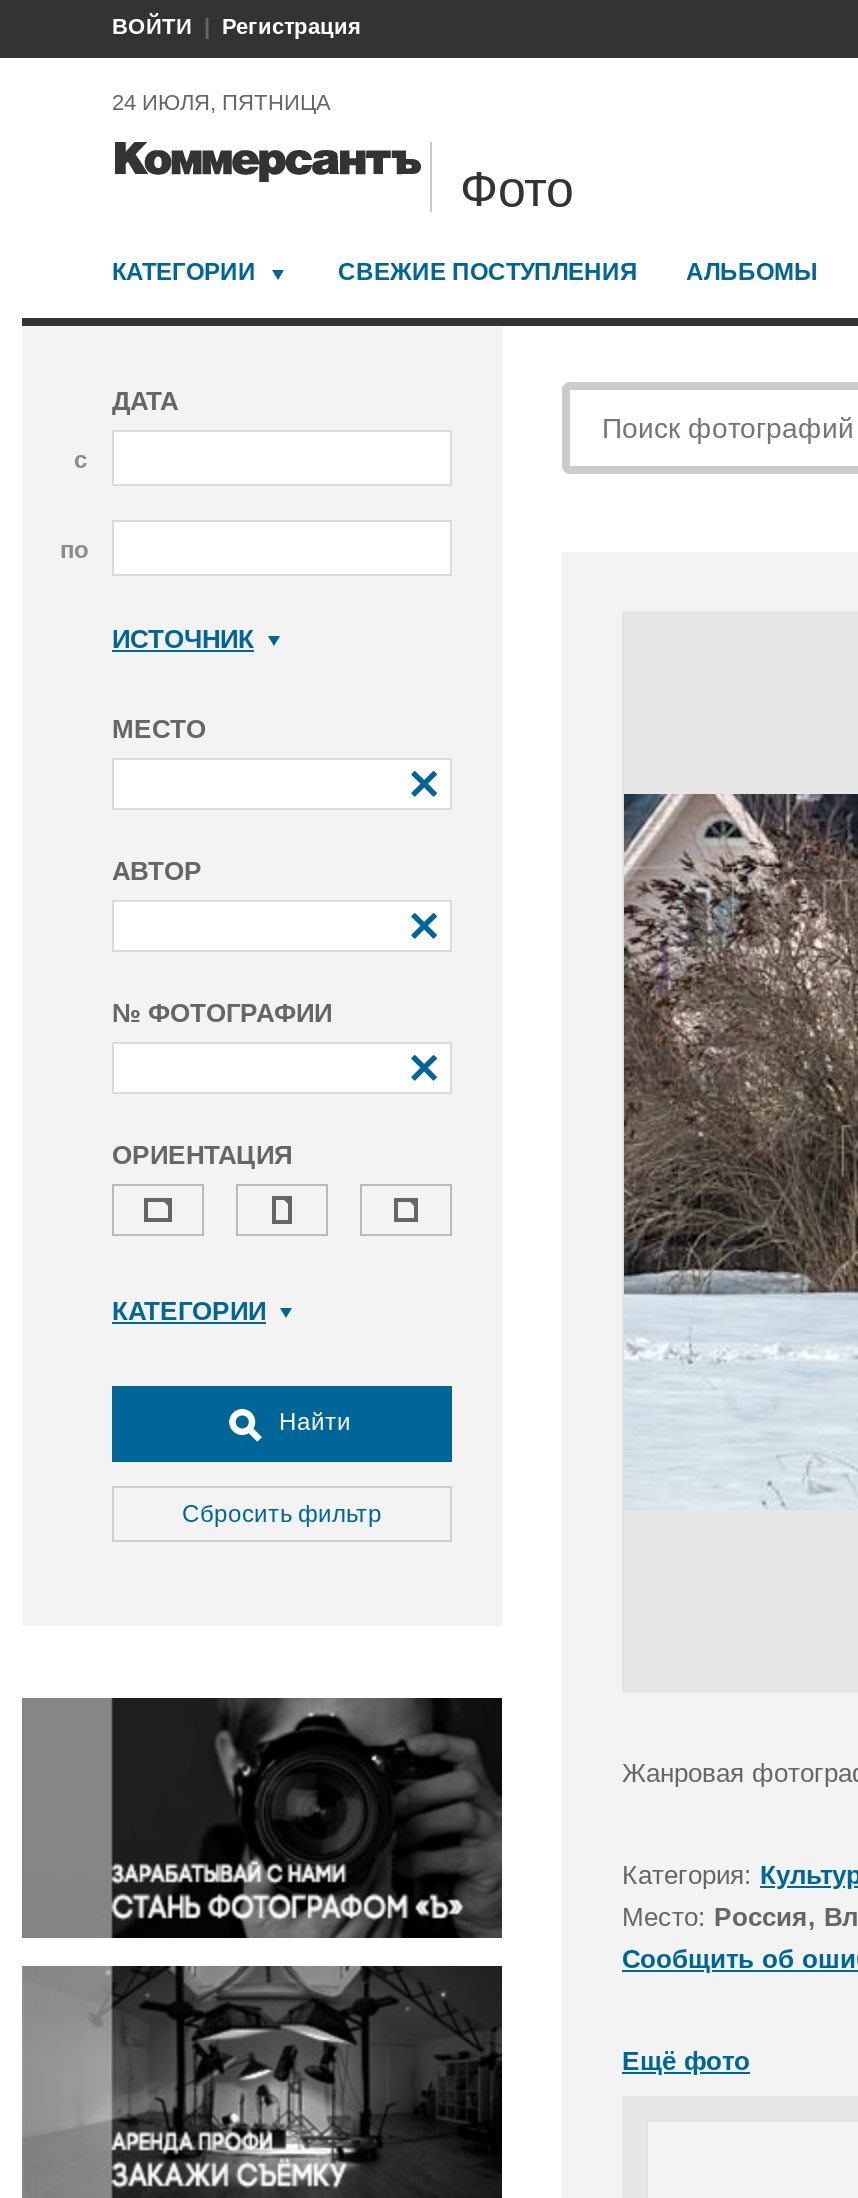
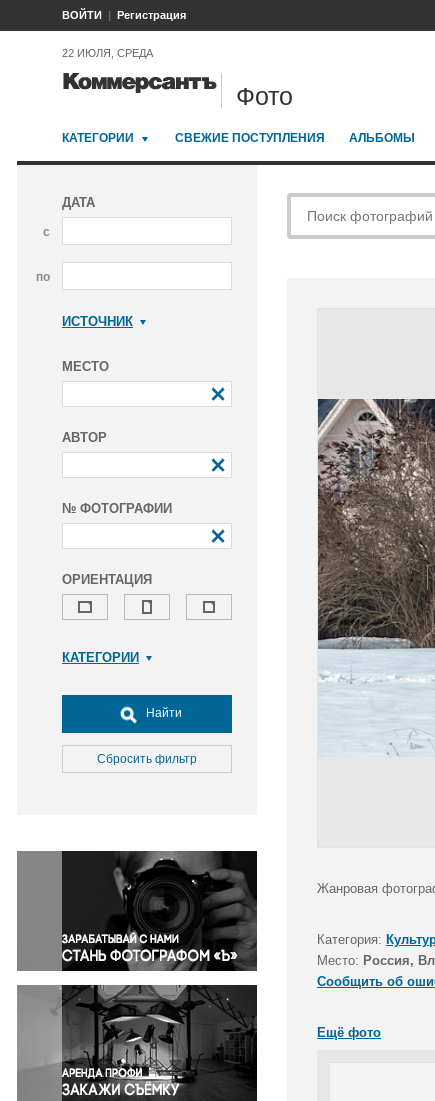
- 24 ИЮЛЯ, ПЯТНИЦА
+ 22 ИЮЛЯ, СРЕДА
